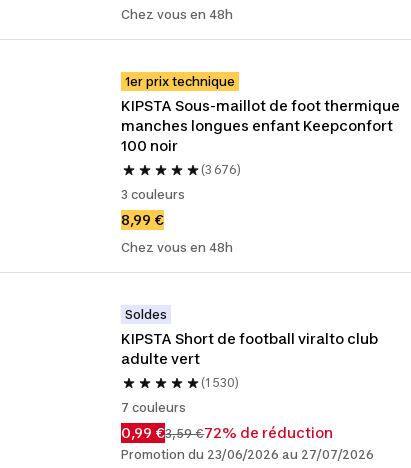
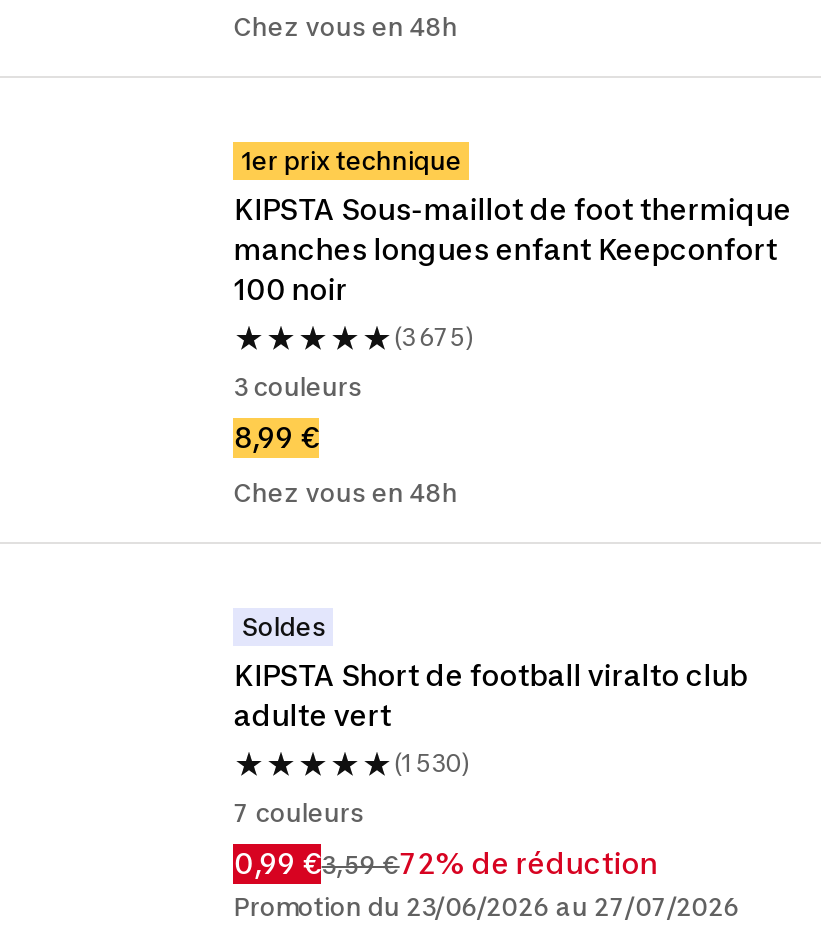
- (3 676)
+ (3 675)
